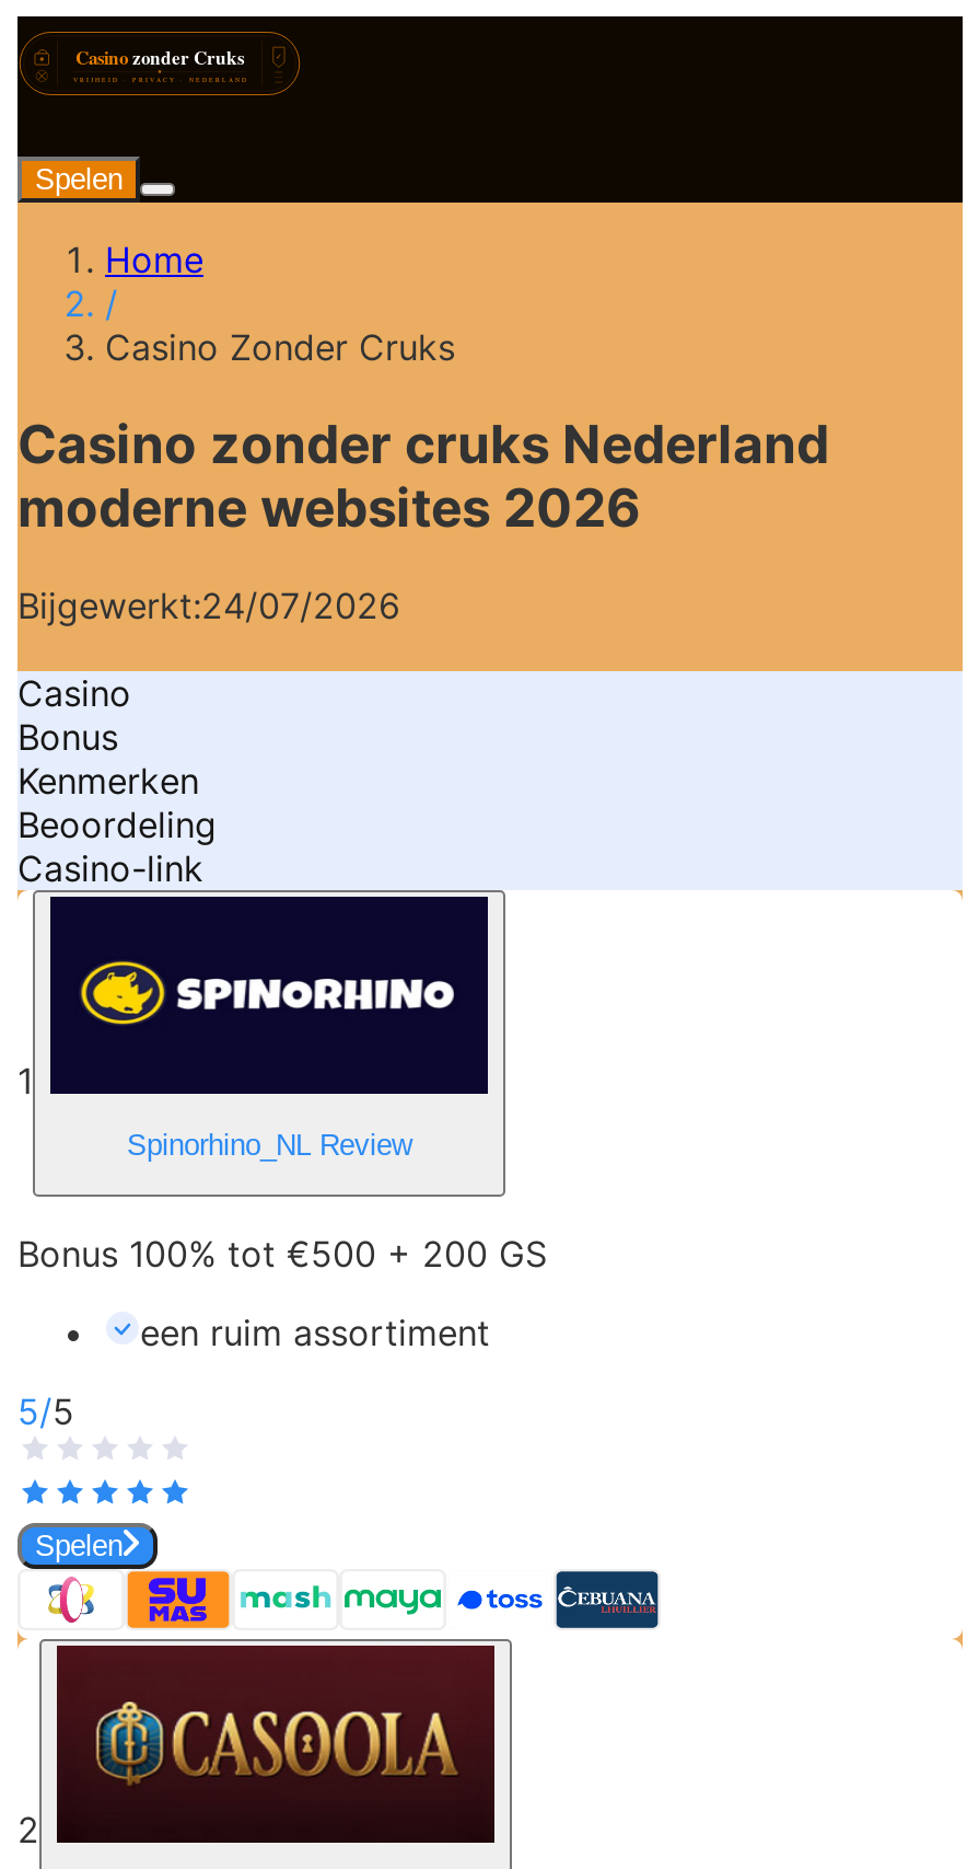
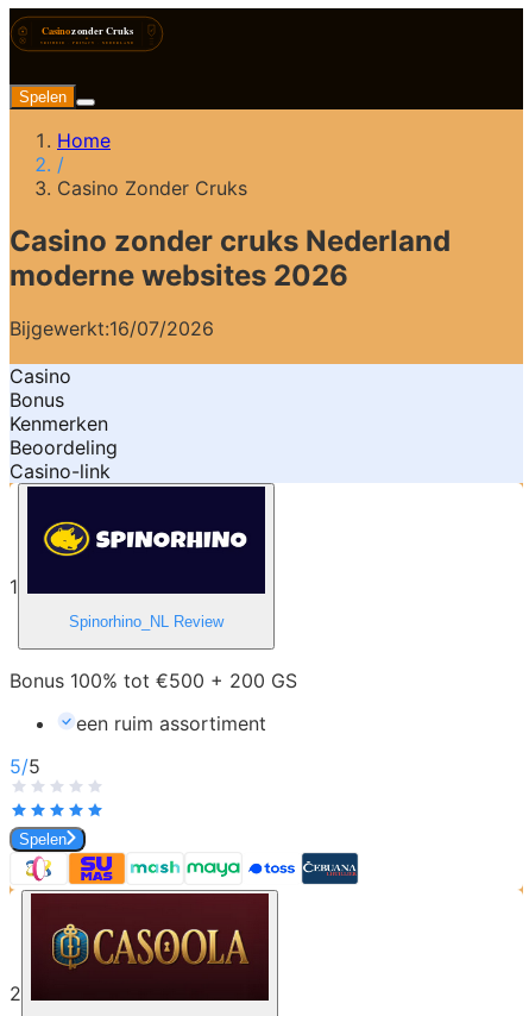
- Bijgewerkt:24/07/2026
+ Bijgewerkt:16/07/2026
